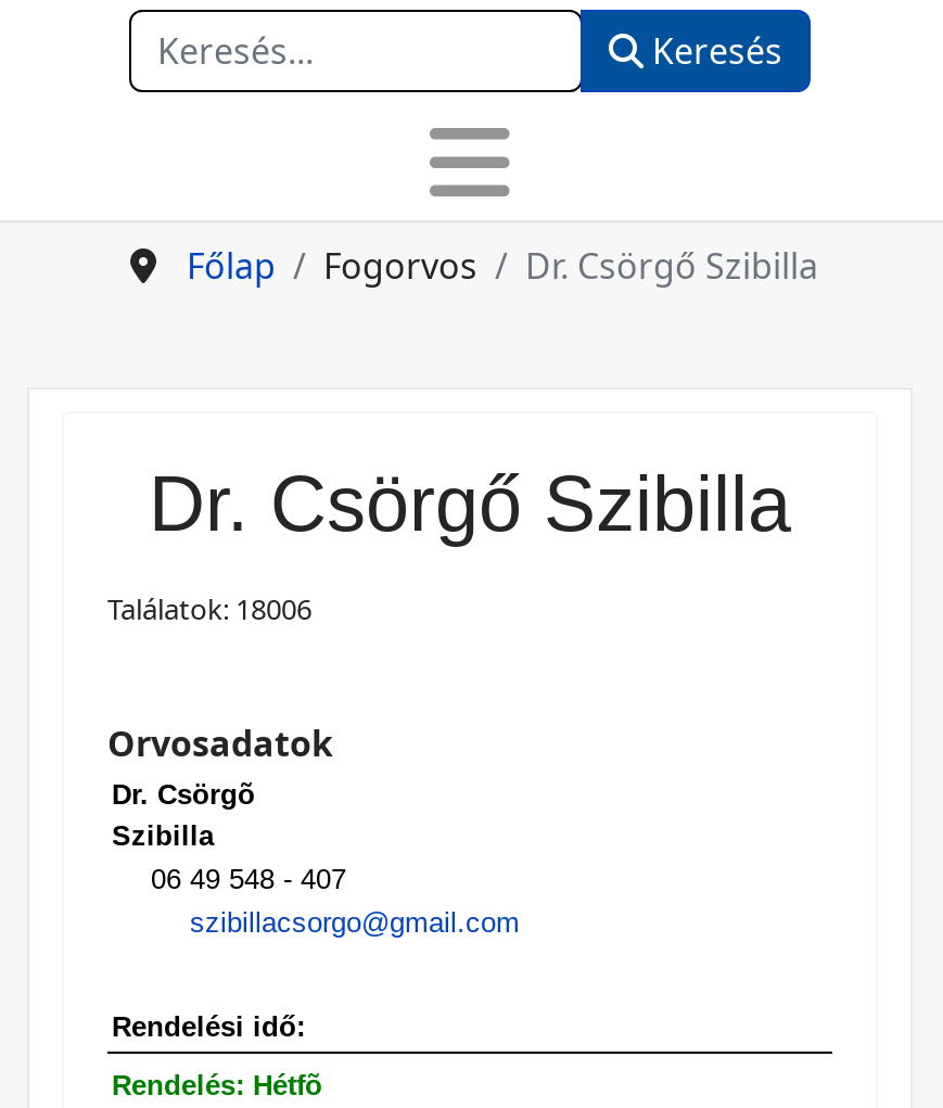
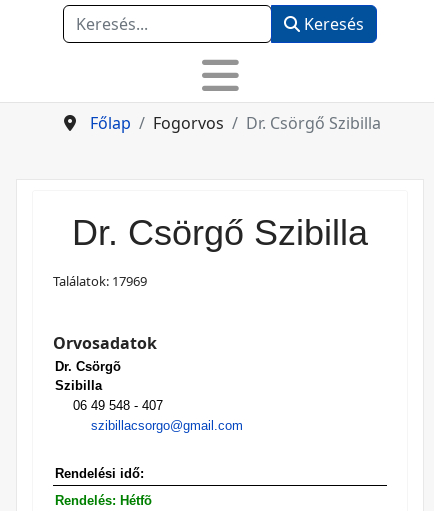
- Találatok: 18006
+ Találatok: 17969
